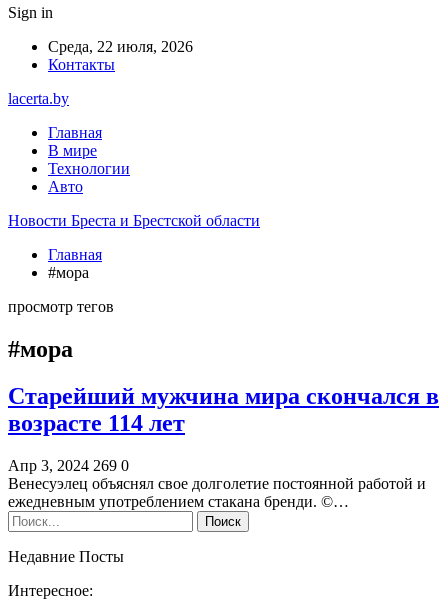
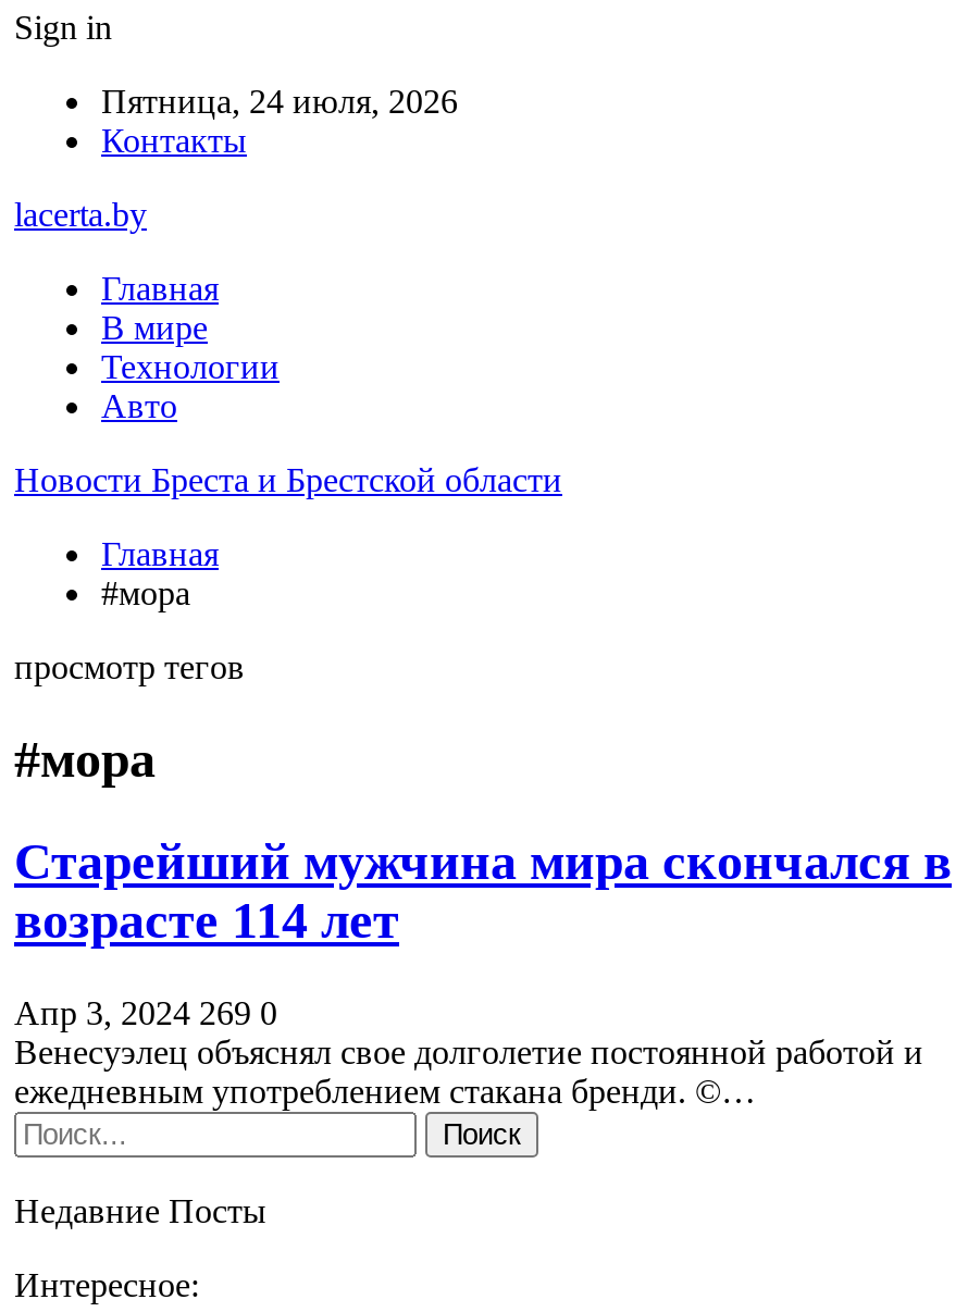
- Среда, 22 июля, 2026
+ Пятница, 24 июля, 2026
